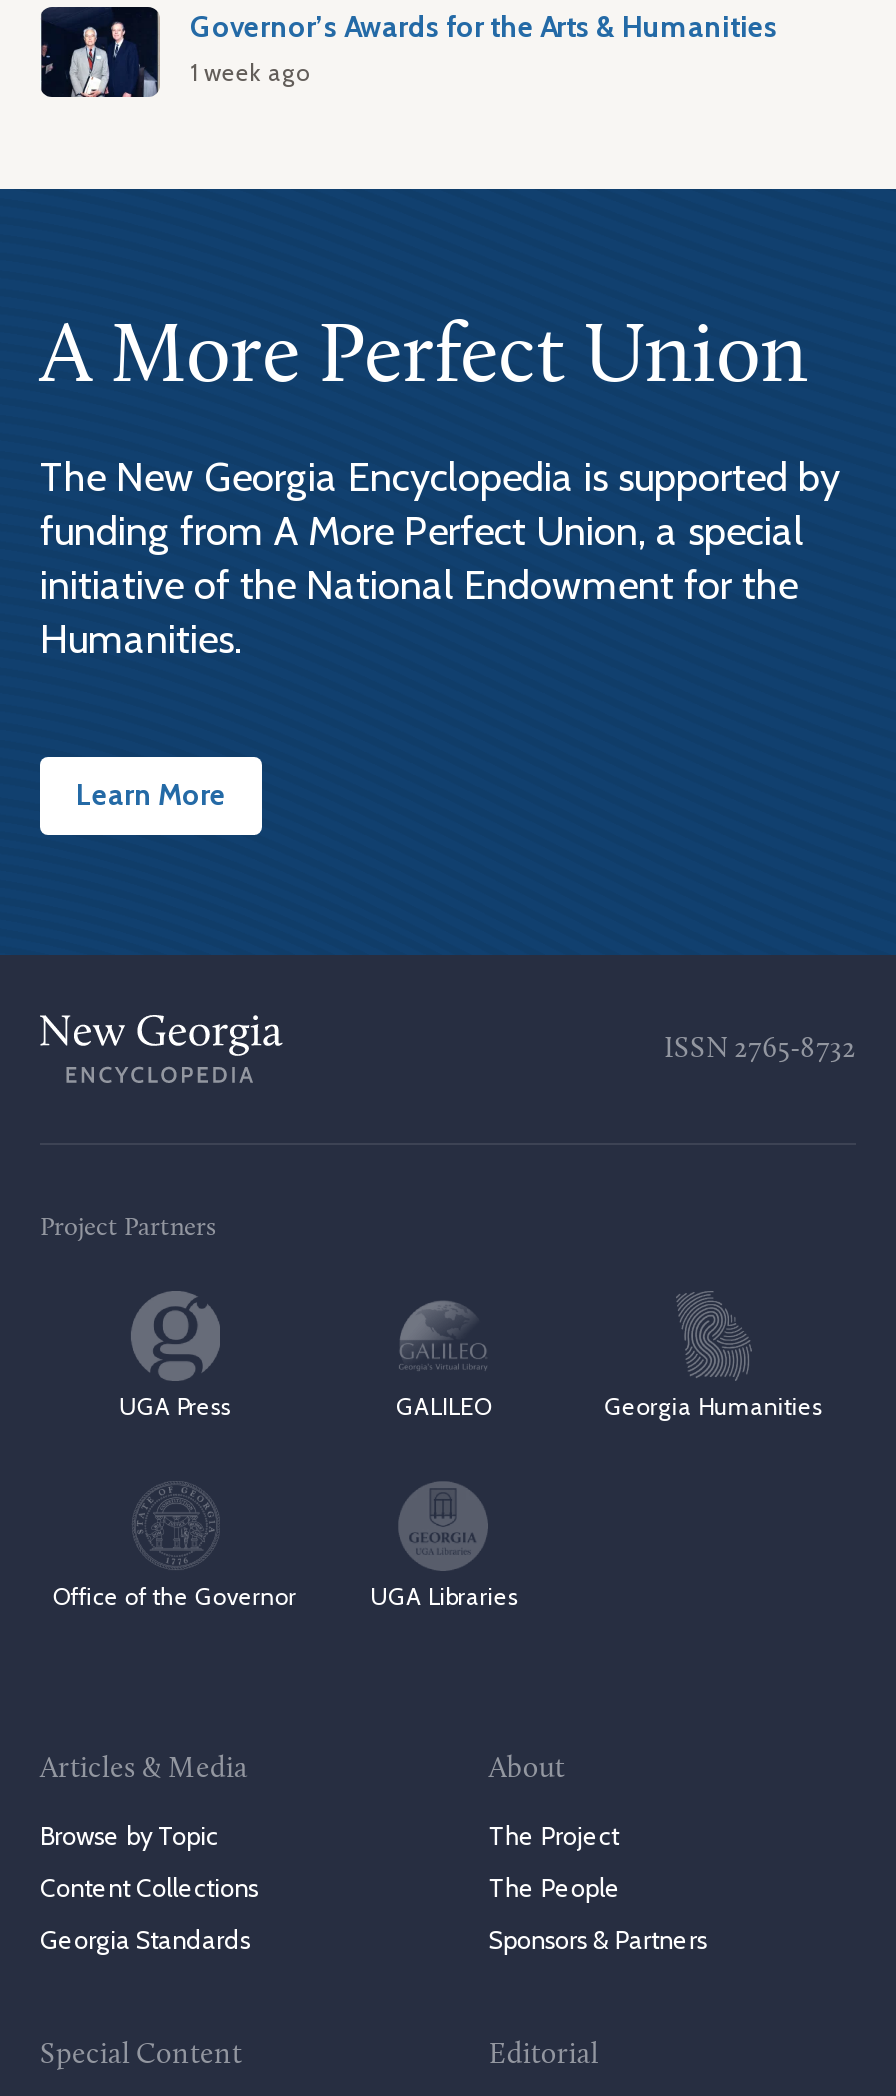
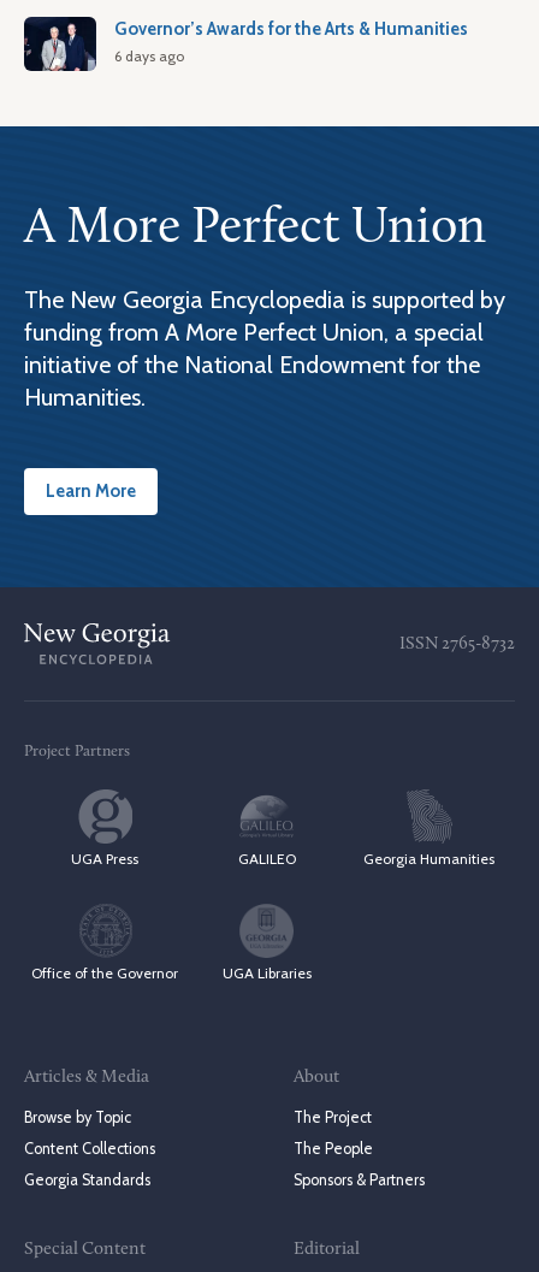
- 1 week ago
+ 6 days ago
